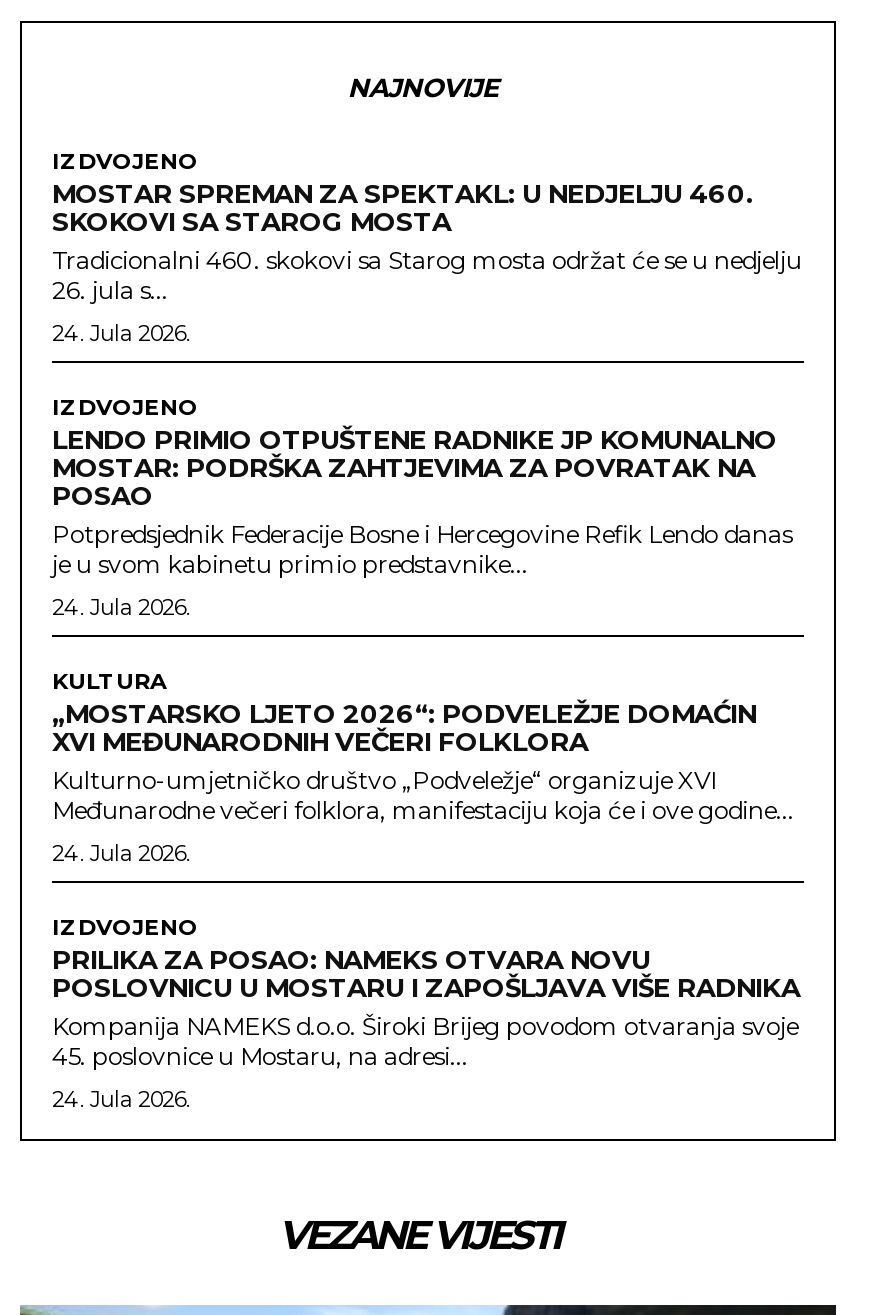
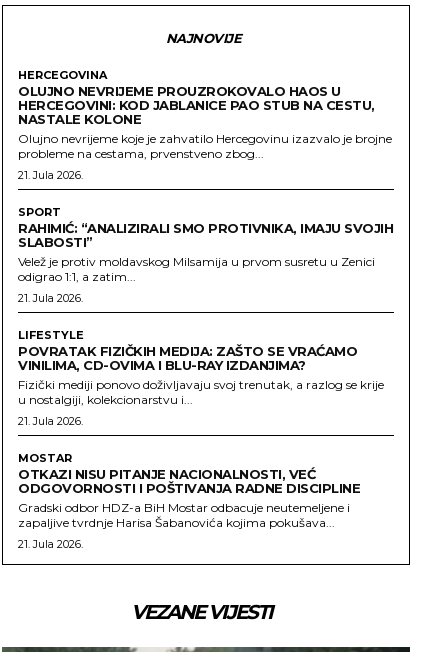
- IZDVOJENO
- MOSTAR SPREMAN ZA SPEKTAKL: U NEDJELJU 460.
- SKOKOVI SA STAROG MOSTA
- Tradicionalni 460. skokovi sa Starog mosta održat će se u nedjelju
- 26. jula s...
+ HERCEGOVINA
+ OLUJNO NEVRIJEME PROUZROKOVALO HAOS U
+ HERCEGOVINI: KOD JABLANICE PAO STUB NA CESTU,
+ NASTALE KOLONE
+ Olujno nevrijeme koje je zahvatilo Hercegovinu izazvalo je brojne
+ probleme na cestama, prvenstveno zbog...

- 24. Jula 2026.
+ 21. Jula 2026.

- IZDVOJENO
- LENDO PRIMIO OTPUŠTENE RADNIKE JP KOMUNALNO
- MOSTAR: PODRŠKA ZAHTJEVIMA ZA POVRATAK NA
- POSAO
- Potpredsjednik Federacije Bosne i Hercegovine Refik Lendo danas
- je u svom kabinetu primio predstavnike...
+ SPORT
+ RAHIMIĆ: “ANALIZIRALI SMO PROTIVNIKA, IMAJU SVOJIH
+ SLABOSTI”
+ Velež je protiv moldavskog Milsamija u prvom susretu u Zenici
+ odigrao 1:1, a zatim...

- 24. Jula 2026.
+ 21. Jula 2026.

- KULTURA
- „MOSTARSKO LJETO 2026“: PODVELEŽJE DOMAĆIN
- XVI MEĐUNARODNIH VEČERI FOLKLORA
- Kulturno-umjetničko društvo „Podveležje“ organizuje XVI
- Međunarodne večeri folklora, manifestaciju koja će i ove godine...
+ LIFESTYLE
+ POVRATAK FIZIČKIH MEDIJA: ZAŠTO SE VRAĆAMO
+ VINILIMA, CD-OVIMA I BLU-RAY IZDANJIMA?
+ Fizički mediji ponovo doživljavaju svoj trenutak, a razlog se krije
+ u nostalgiji, kolekcionarstvu i...

- 24. Jula 2026.
+ 21. Jula 2026.

- IZDVOJENO
- PRILIKA ZA POSAO: NAMEKS OTVARA NOVU
- POSLOVNICU U MOSTARU I ZAPOŠLJAVA VIŠE RADNIKA
- Kompanija NAMEKS d.o.o. Široki Brijeg povodom otvaranja svoje
- 45. poslovnice u Mostaru, na adresi...
+ MOSTAR
+ OTKAZI NISU PITANJE NACIONALNOSTI, VEĆ
+ ODGOVORNOSTI I POŠTIVANJA RADNE DISCIPLINE
+ Gradski odbor HDZ-a BiH Mostar odbacuje neutemeljene i
+ zapaljive tvrdnje Harisa Šabanovića kojima pokušava...

- 24. Jula 2026.
+ 21. Jula 2026.
